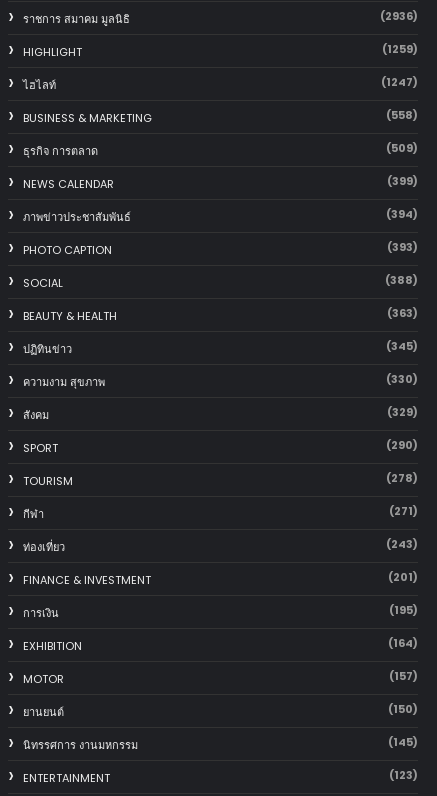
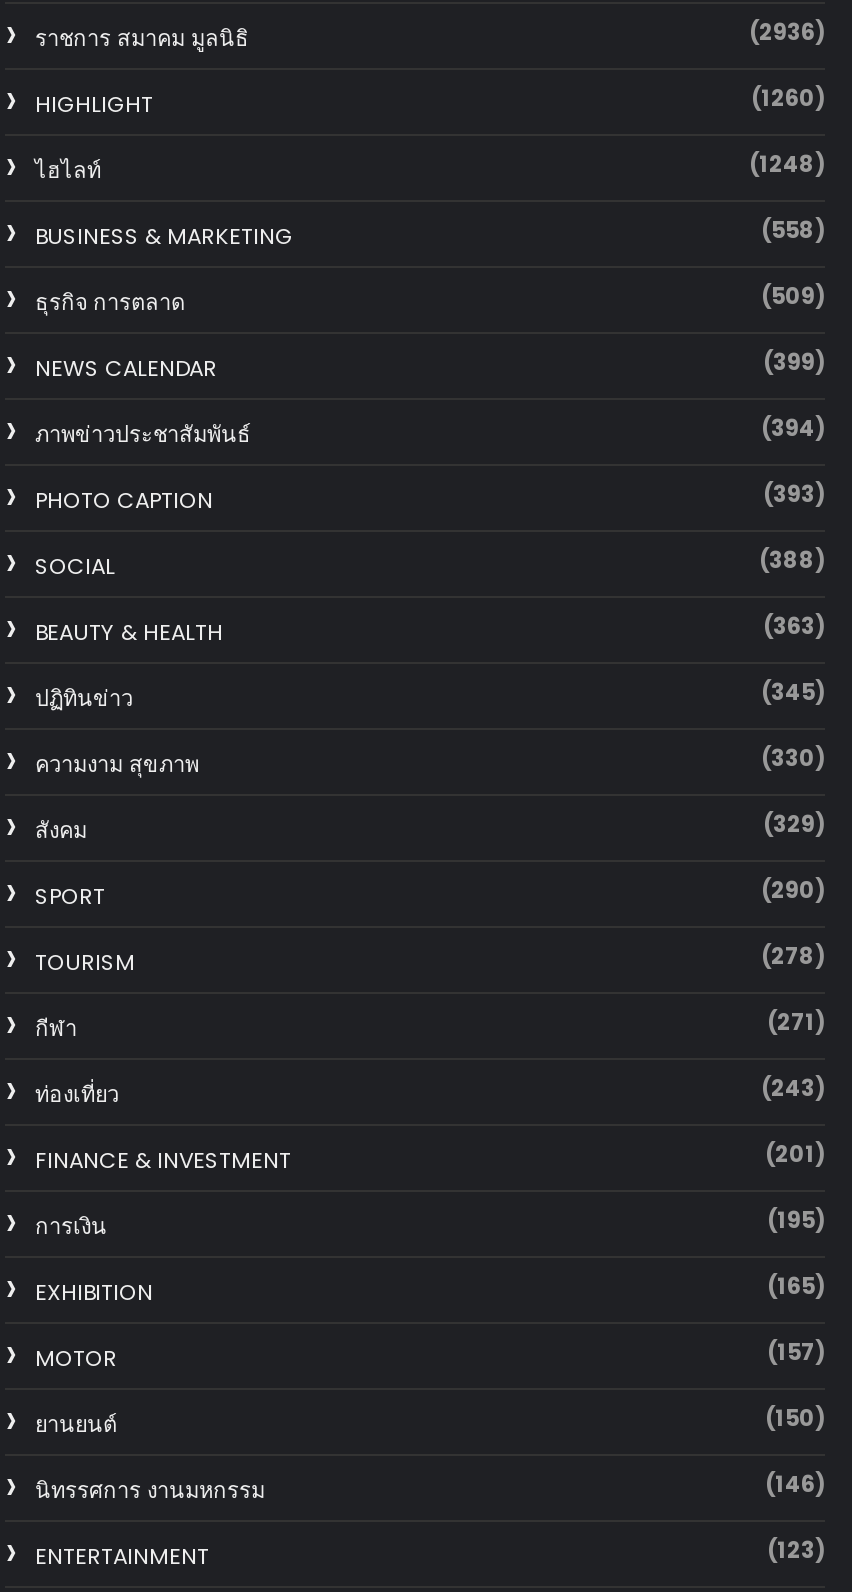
- (1259)
+ (1260)

- (1247)
+ (1248)

- (164)
+ (165)

- (145)
+ (146)
